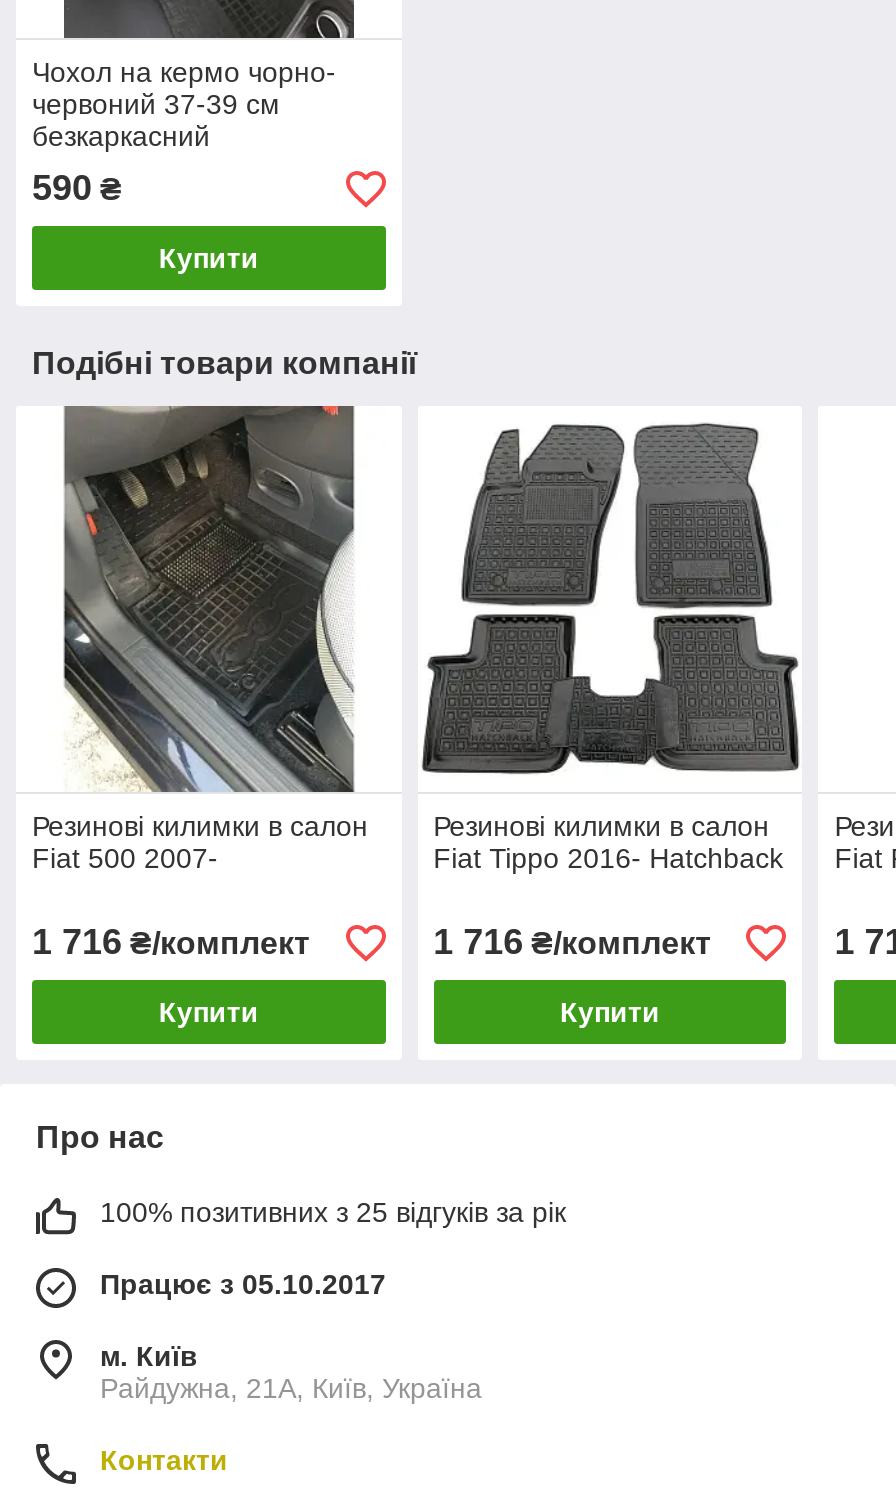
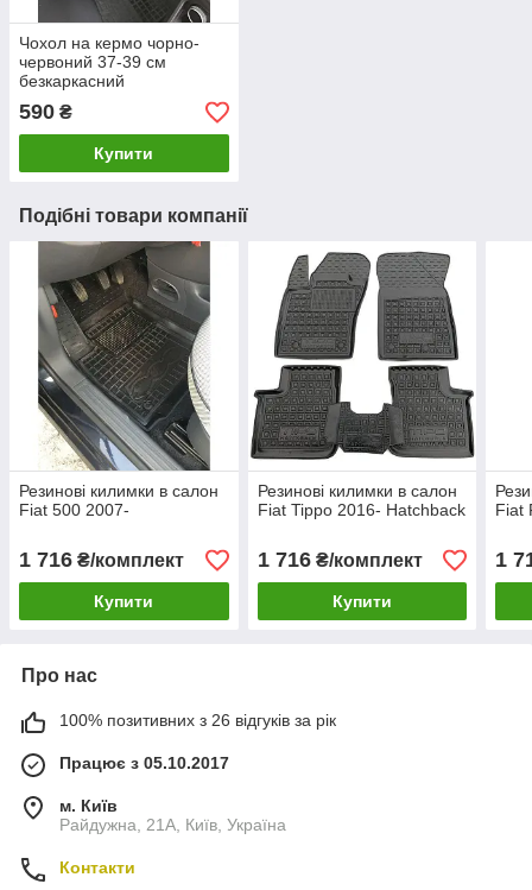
- 100% позитивних з 25 відгуків за рік
+ 100% позитивних з 26 відгуків за рік
